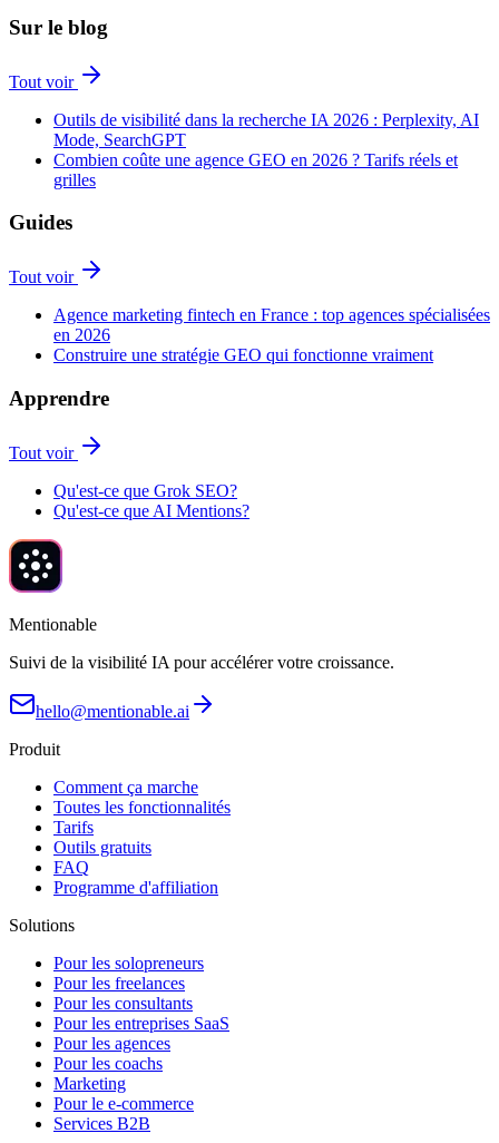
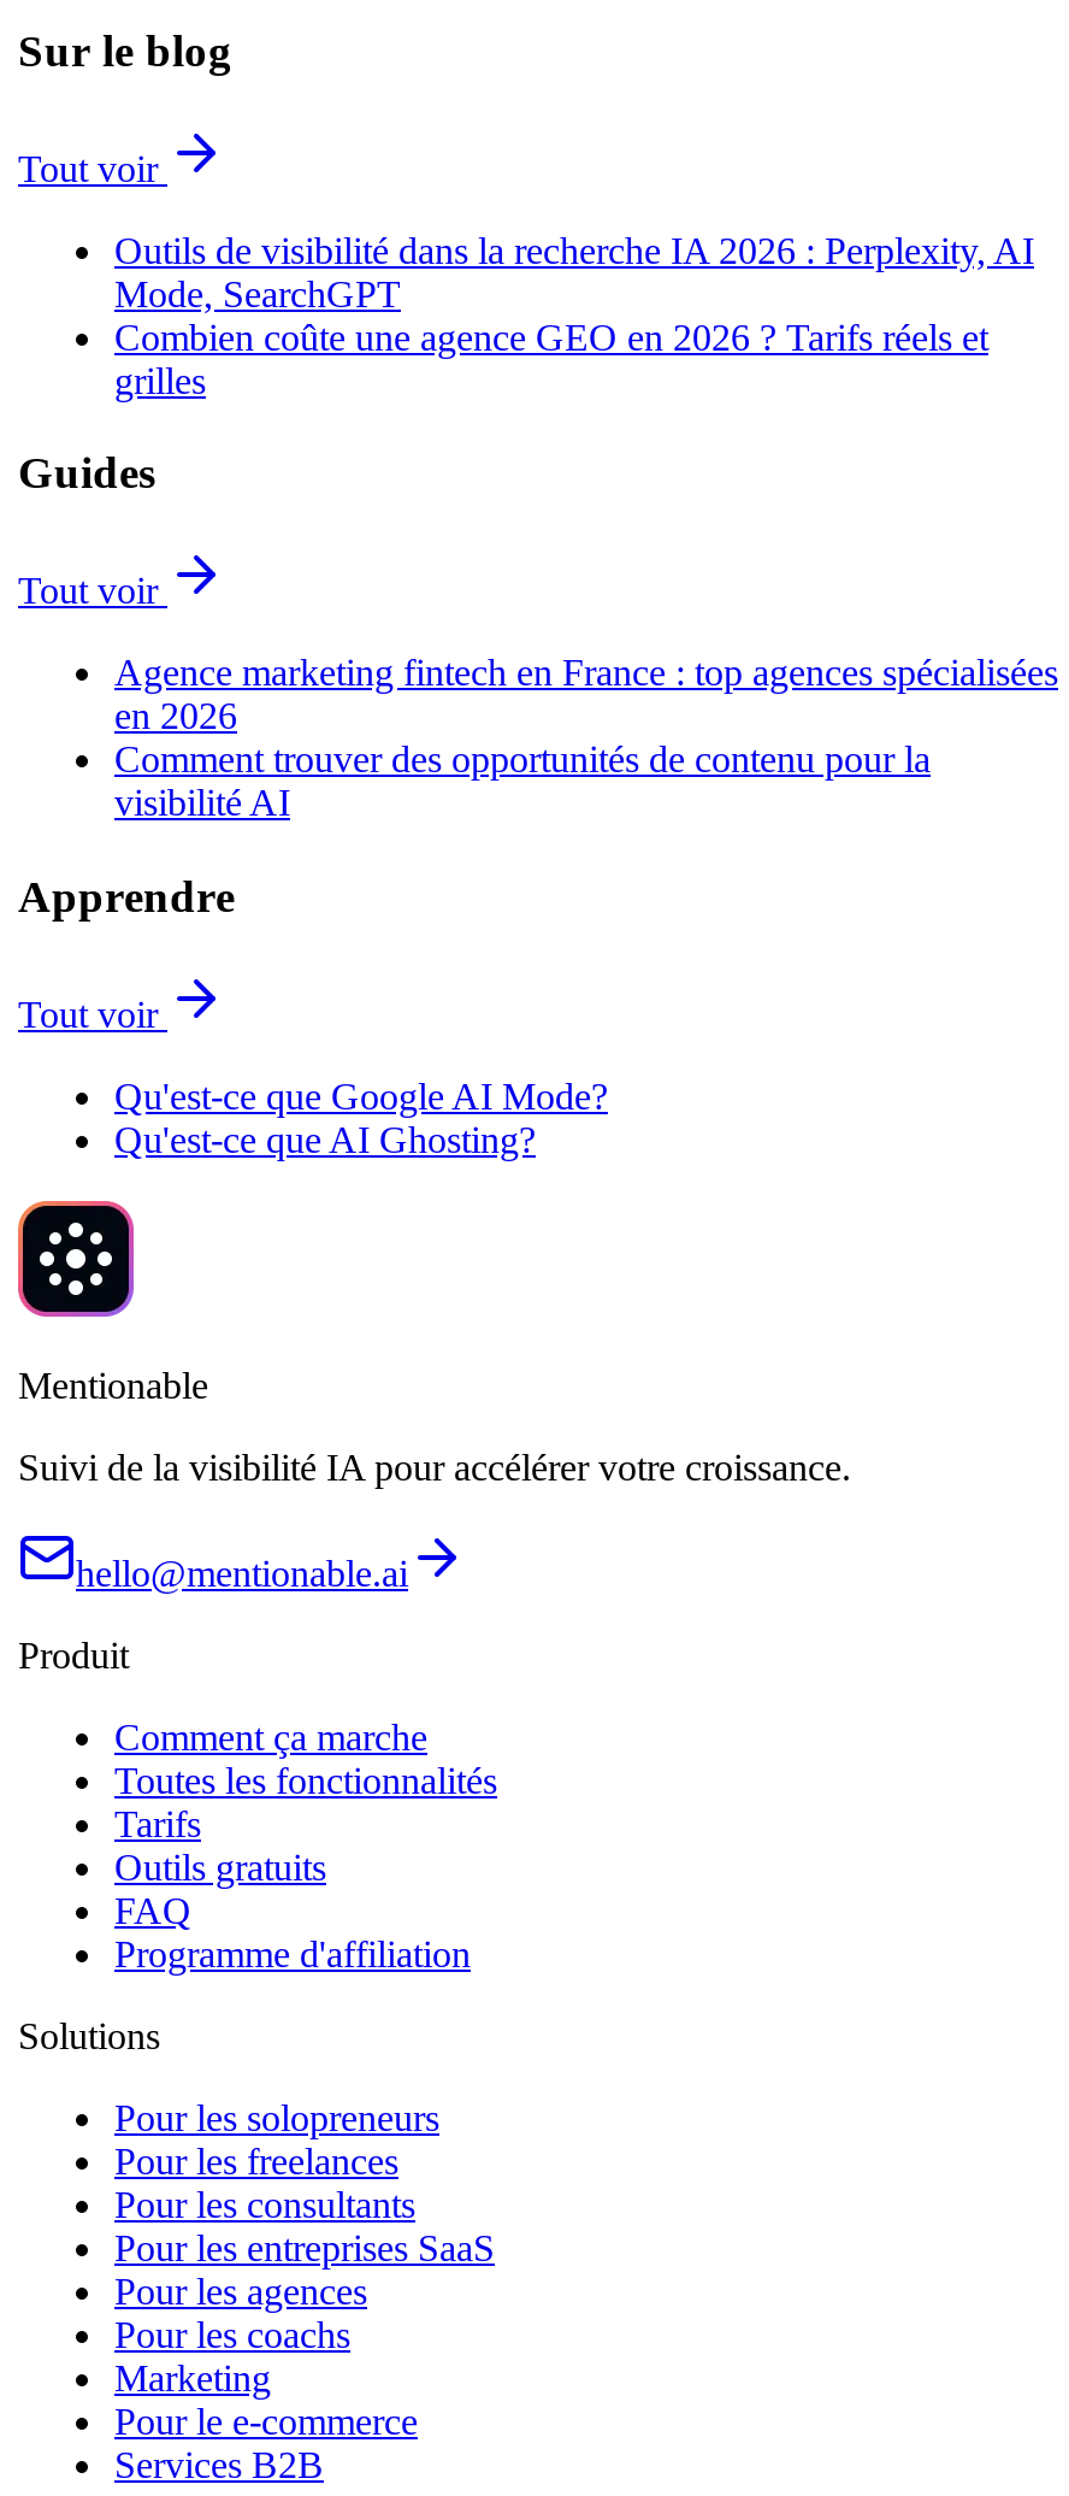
- Construire une stratégie GEO qui fonctionne vraiment
+ Comment trouver des opportunités de contenu pour la
+ visibilité AI

- Qu'est-ce que Grok SEO?
- Qu'est-ce que AI Mentions?
+ Qu'est-ce que Google AI Mode?
+ Qu'est-ce que AI Ghosting?
